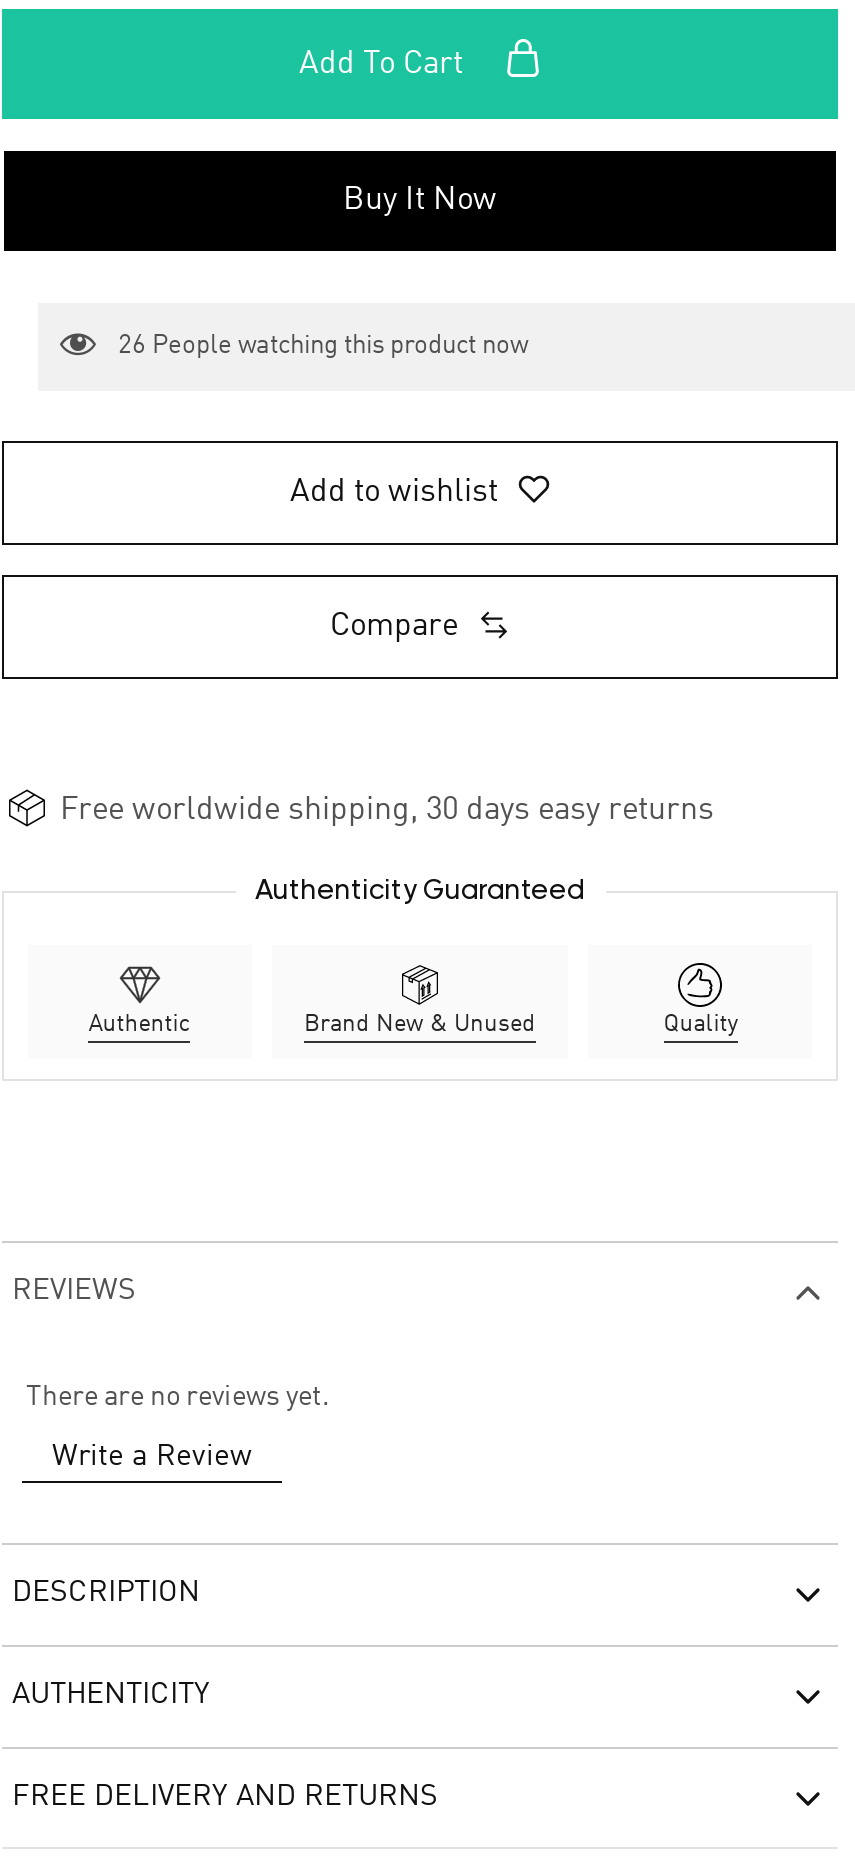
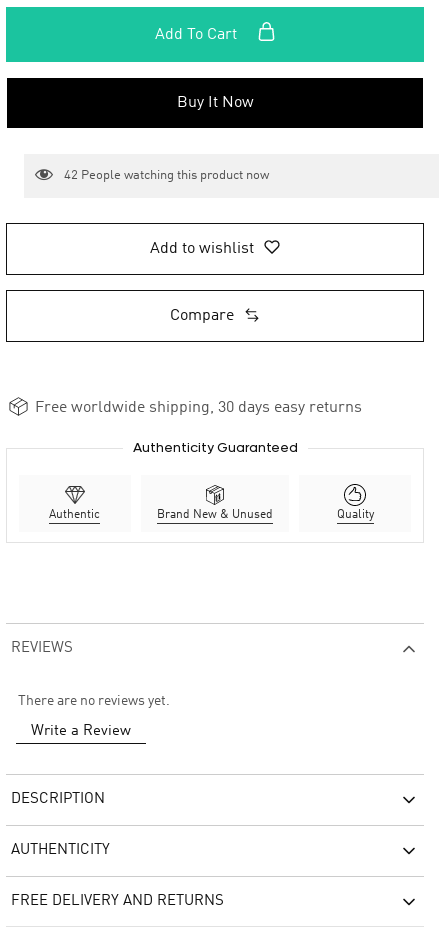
- 26 People watching this product now
+ 42 People watching this product now
